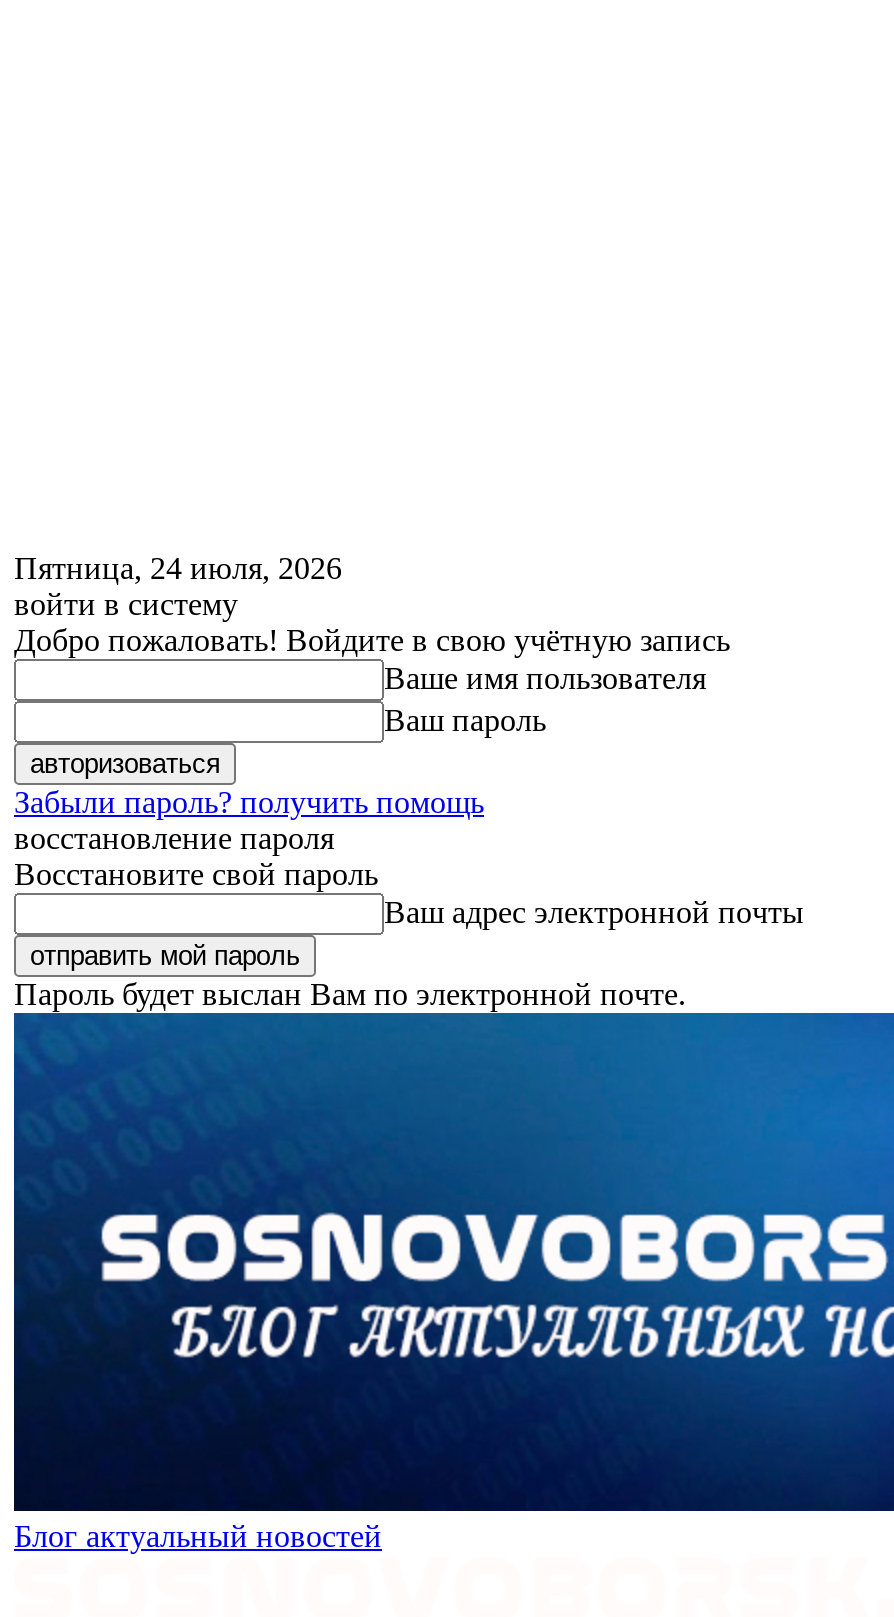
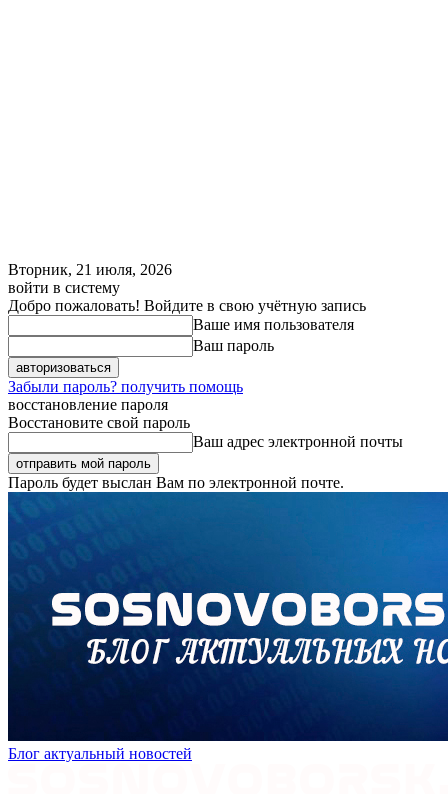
- Пятница, 24 июля, 2026
+ Вторник, 21 июля, 2026
